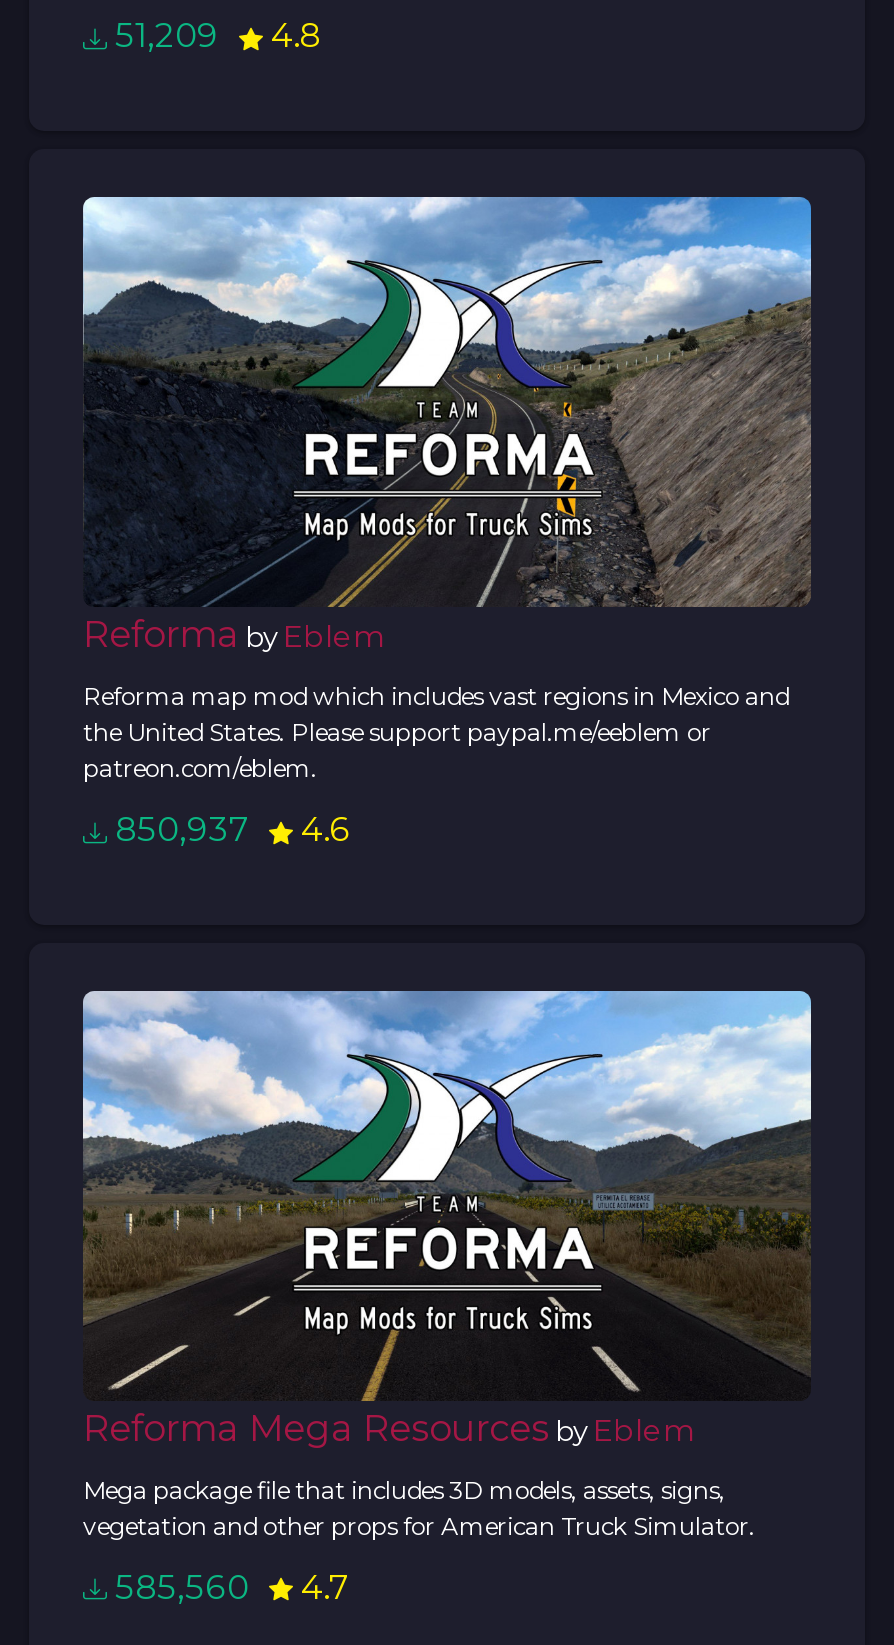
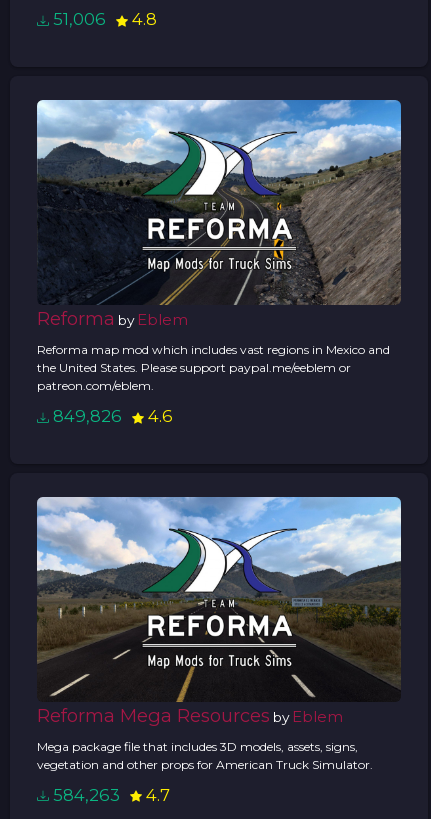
- 51,209 4.8
+ 51,006 4.8

- 850,937 4.6
+ 849,826 4.6

- 585,560 4.7
+ 584,263 4.7
